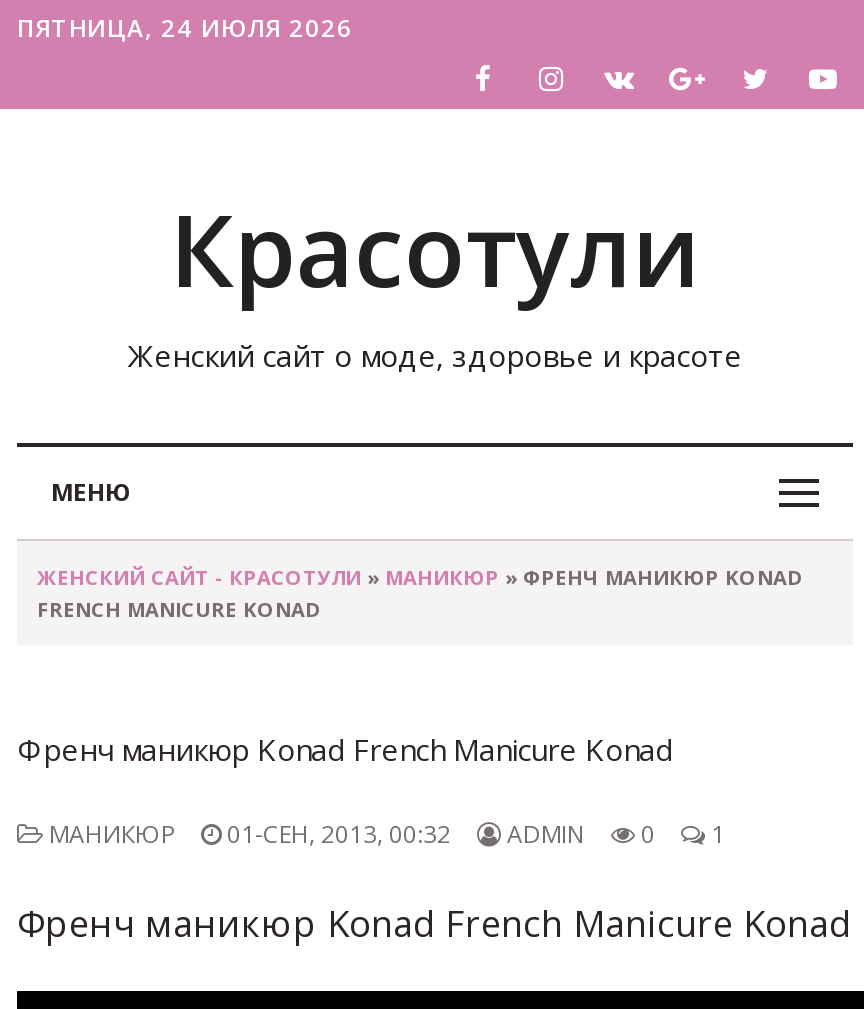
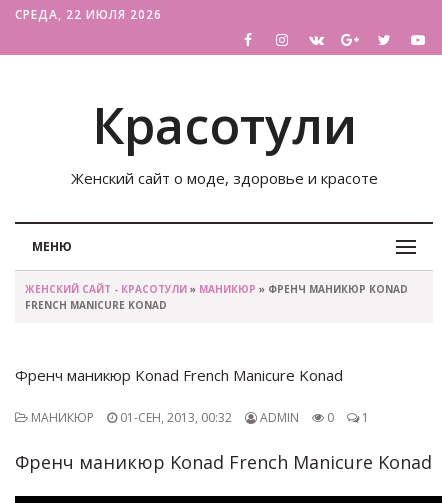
- ПЯТНИЦА, 24 ИЮЛЯ 2026
+ СРЕДА, 22 ИЮЛЯ 2026
